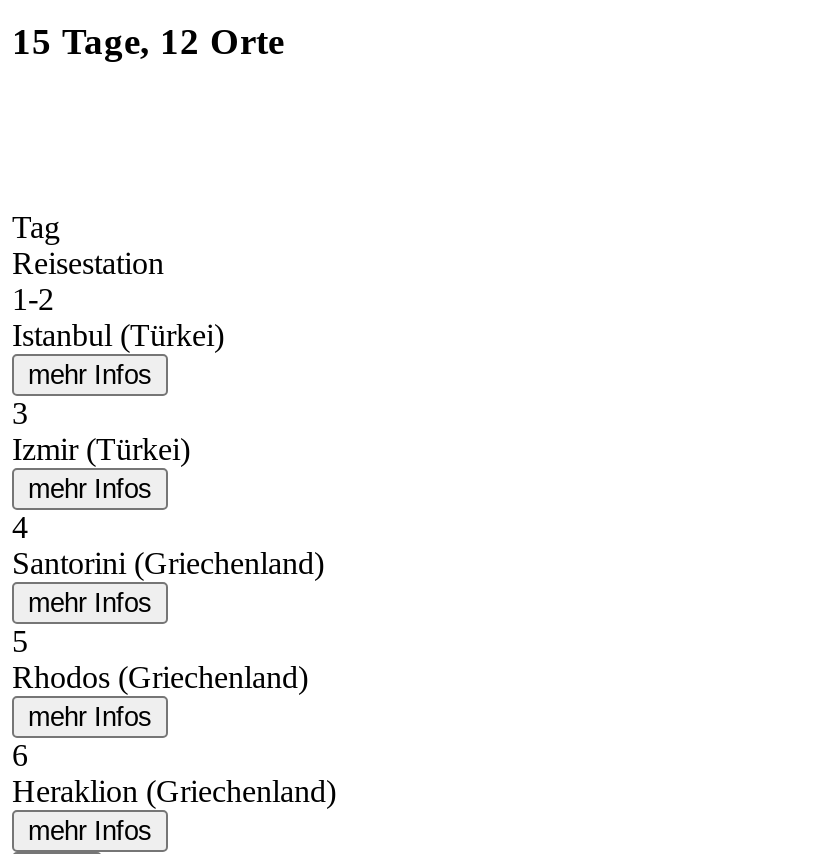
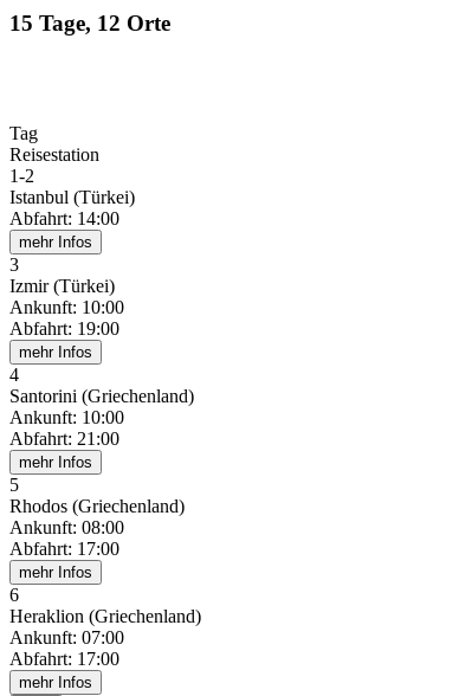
+ Abfahrt: 14:00

+ Ankunft: 10:00
+ Abfahrt: 19:00

+ Ankunft: 10:00
+ Abfahrt: 21:00

+ Ankunft: 08:00
+ Abfahrt: 17:00

+ Ankunft: 07:00
+ Abfahrt: 17:00
